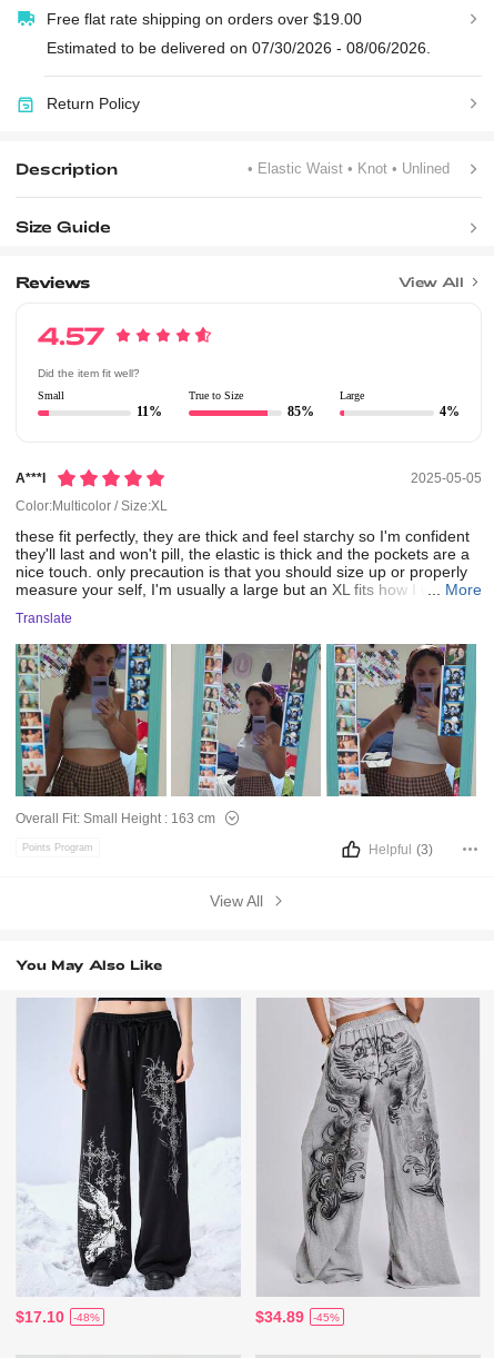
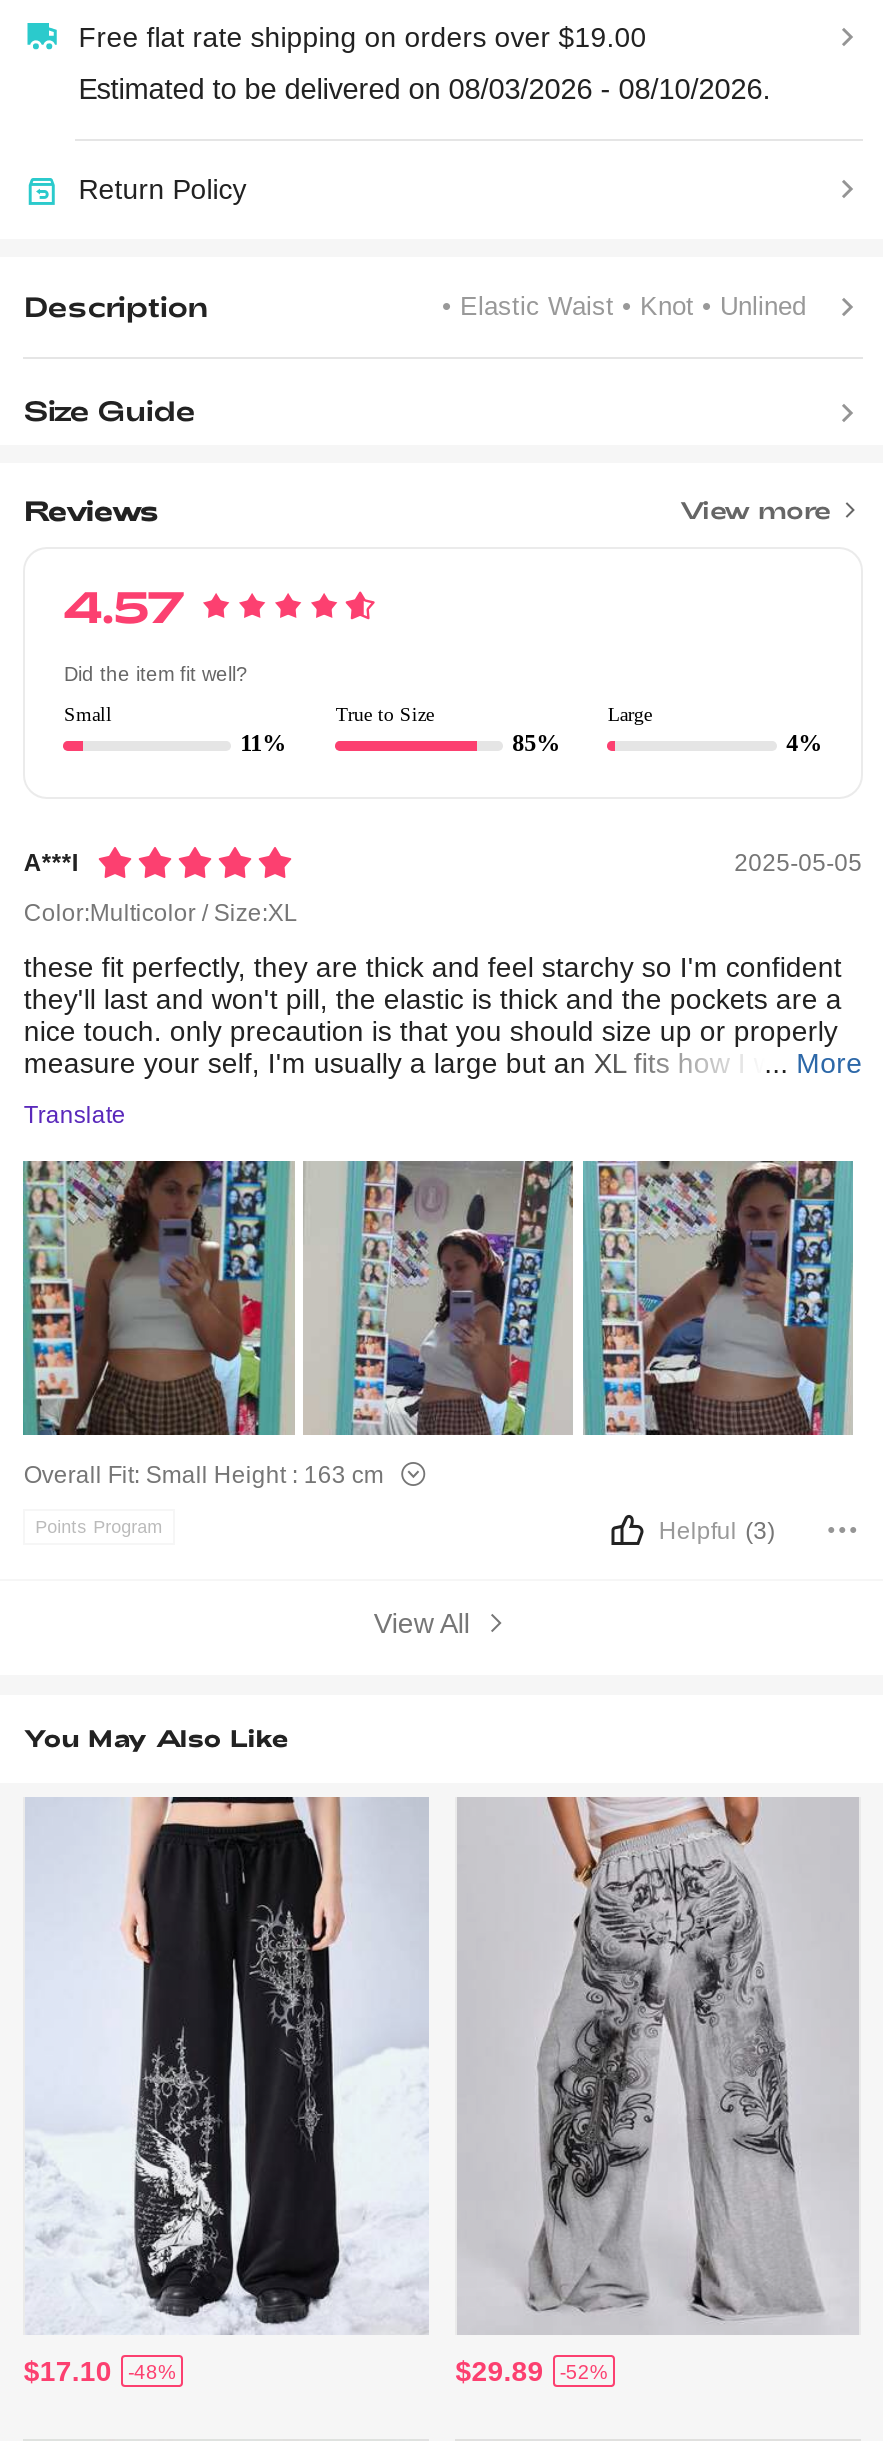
- Estimated to be delivered on 07/30/2026 - 08/06/2026.
+ Estimated to be delivered on 08/03/2026 - 08/10/2026.

- View All
+ View more

- $34.89
+ $29.89

- -45%
+ -52%
